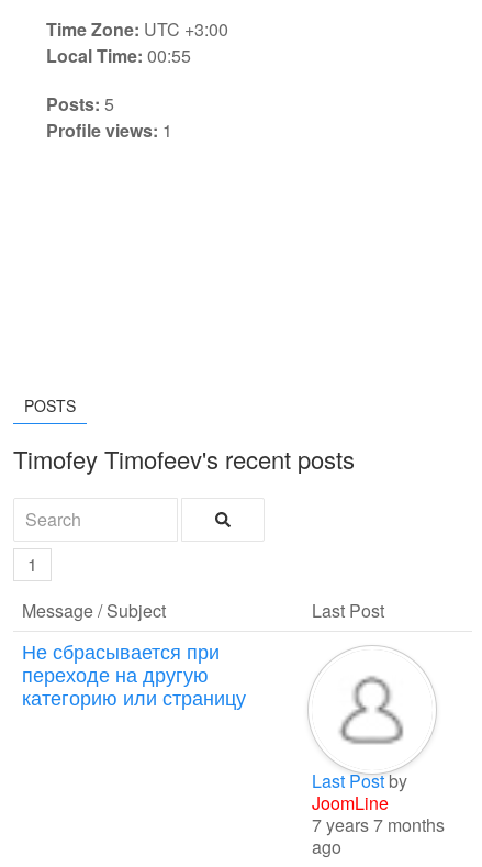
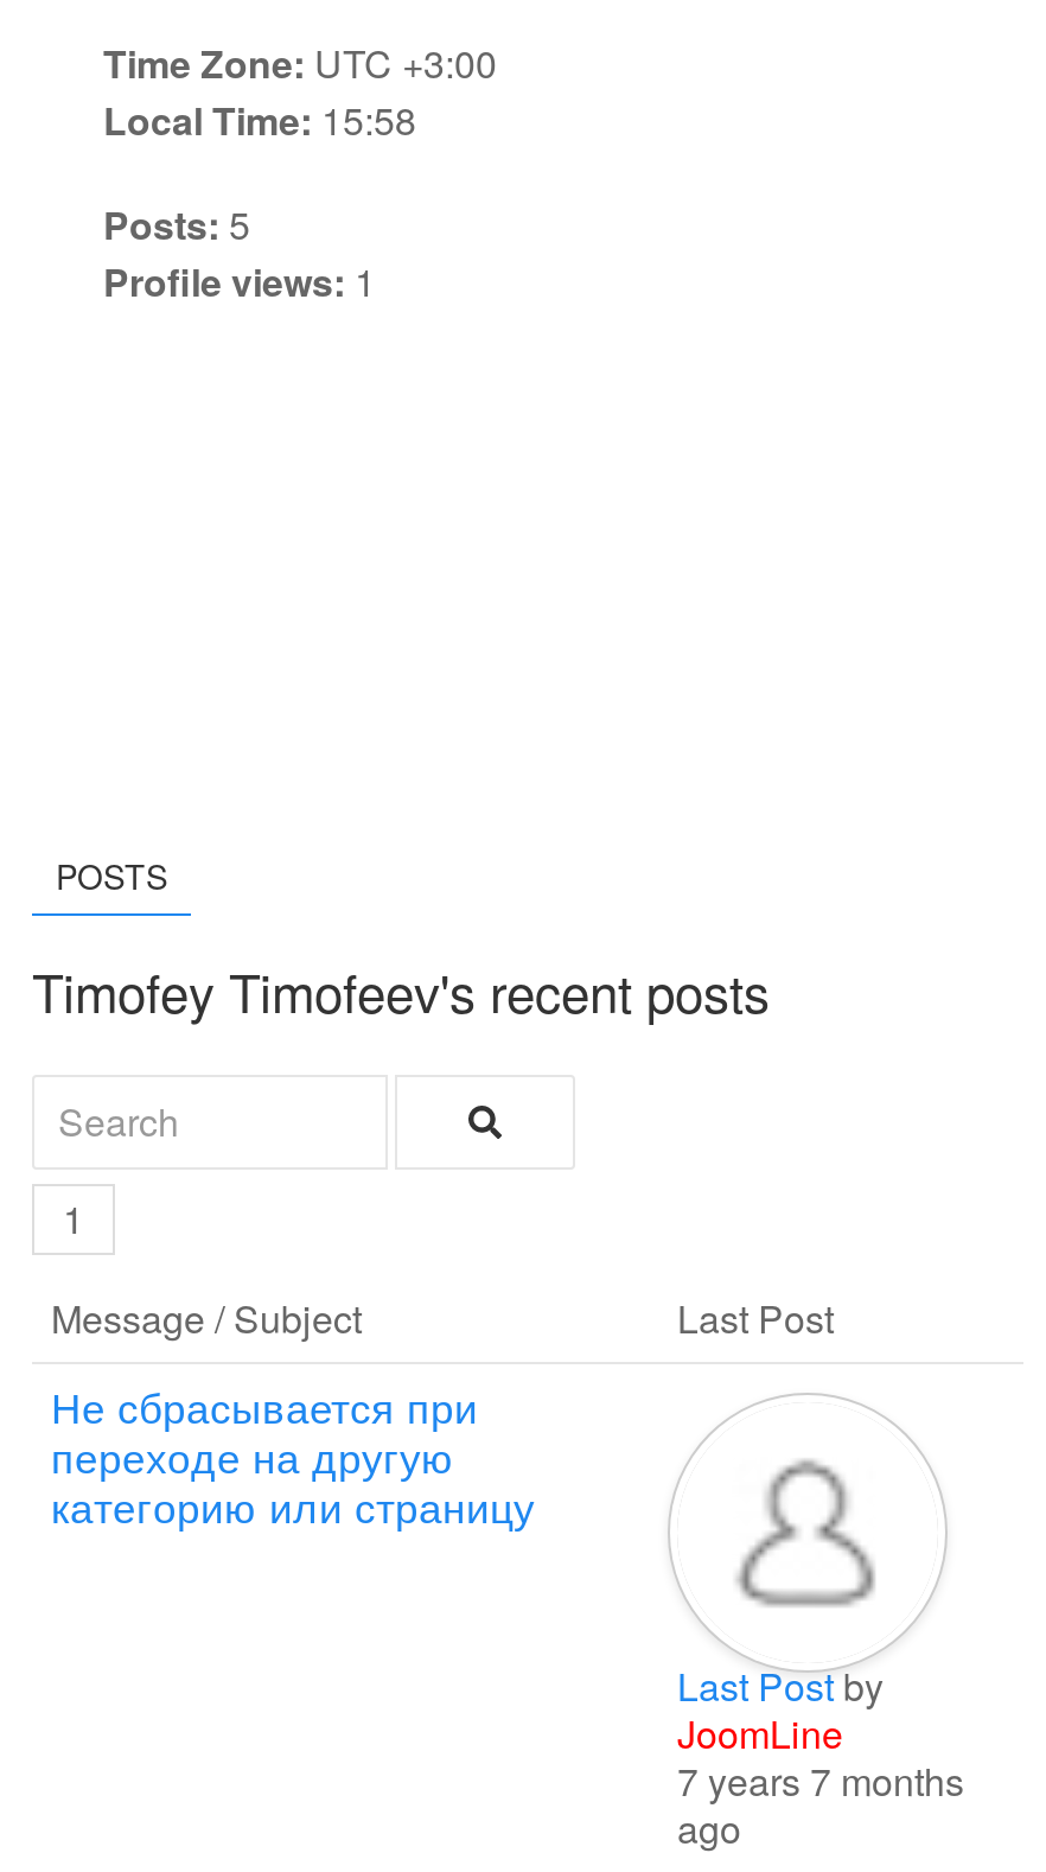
- Local Time: 00:55
+ Local Time: 15:58
